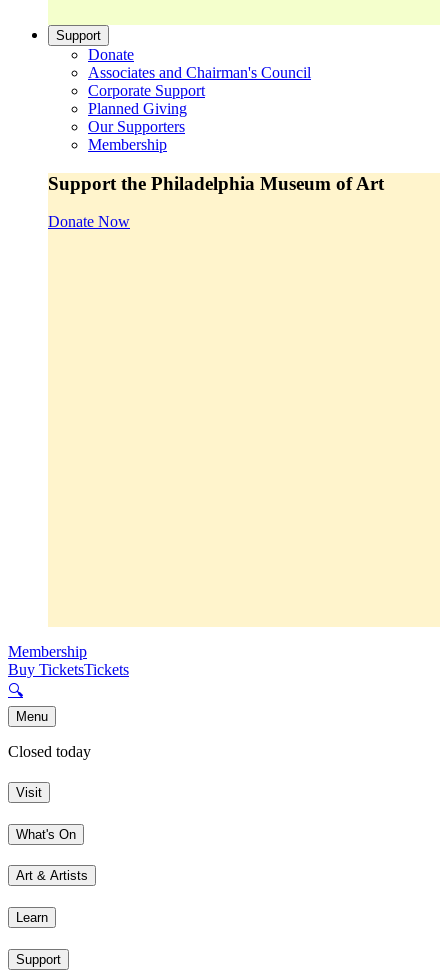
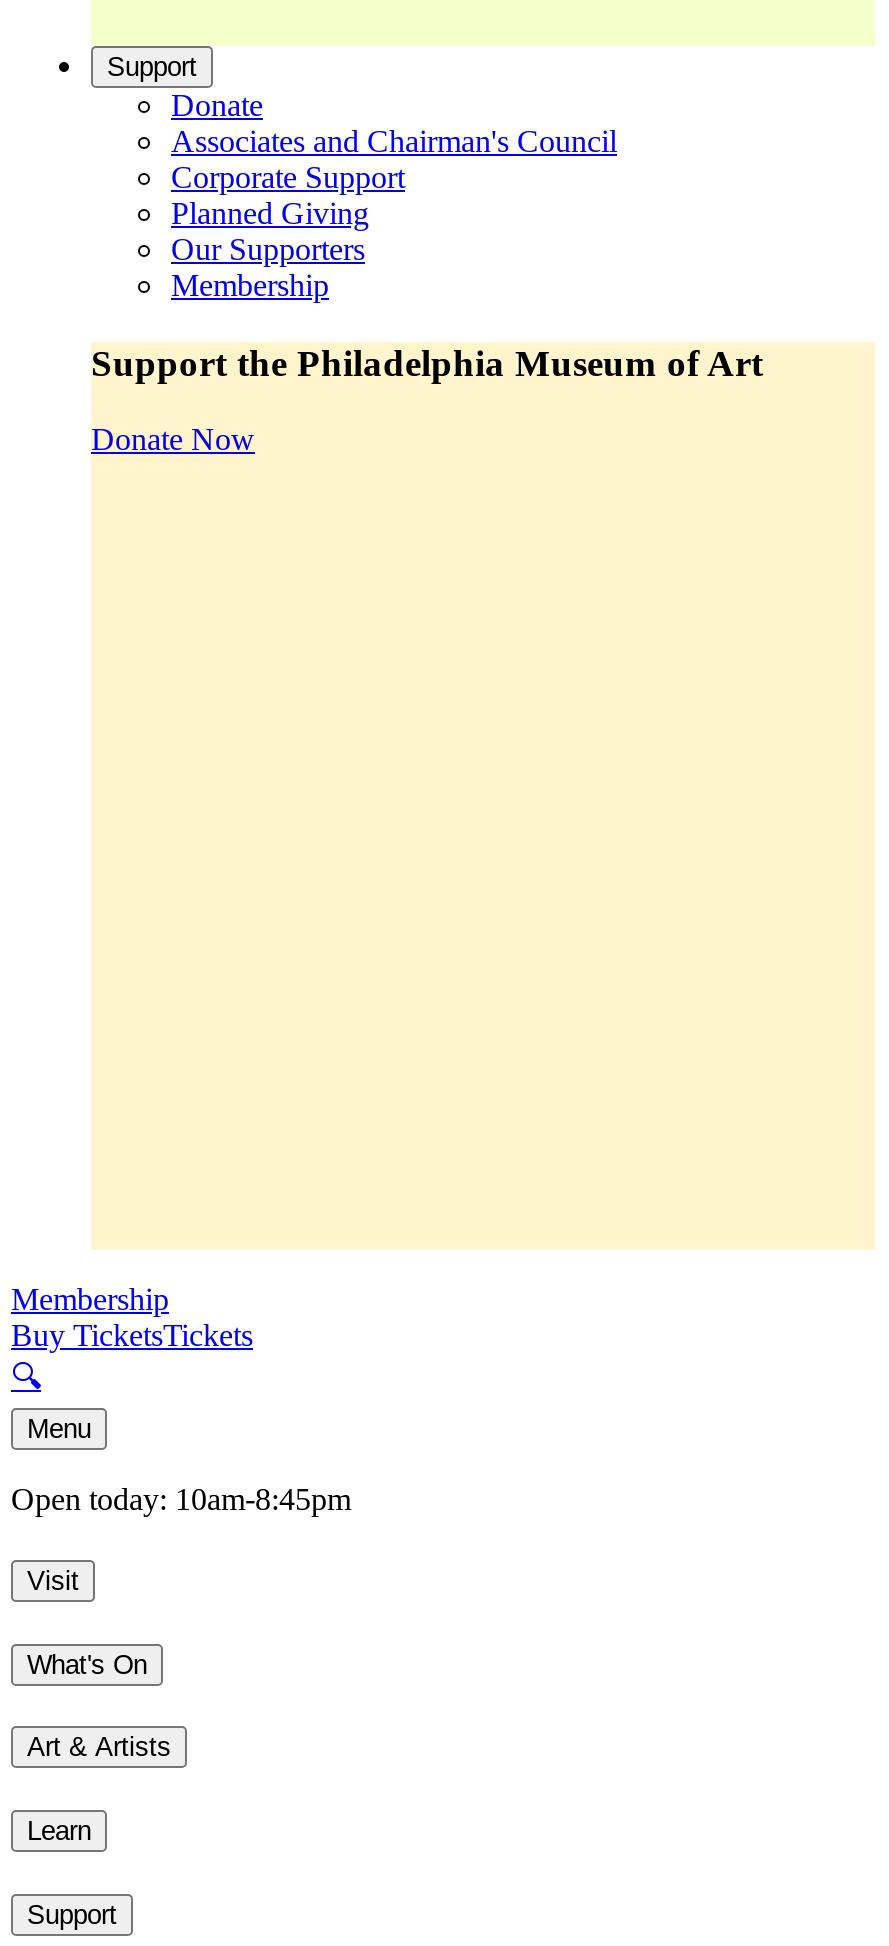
- Closed today
+ Open today: 10am-8:45pm
